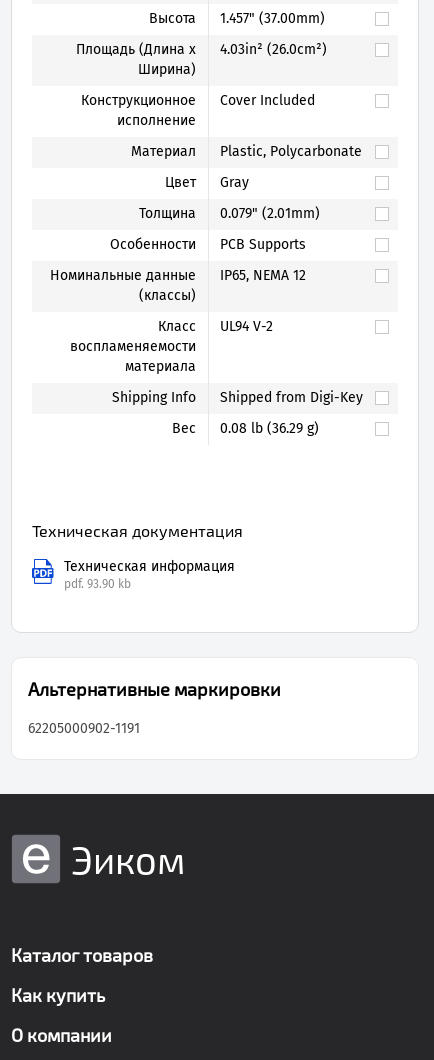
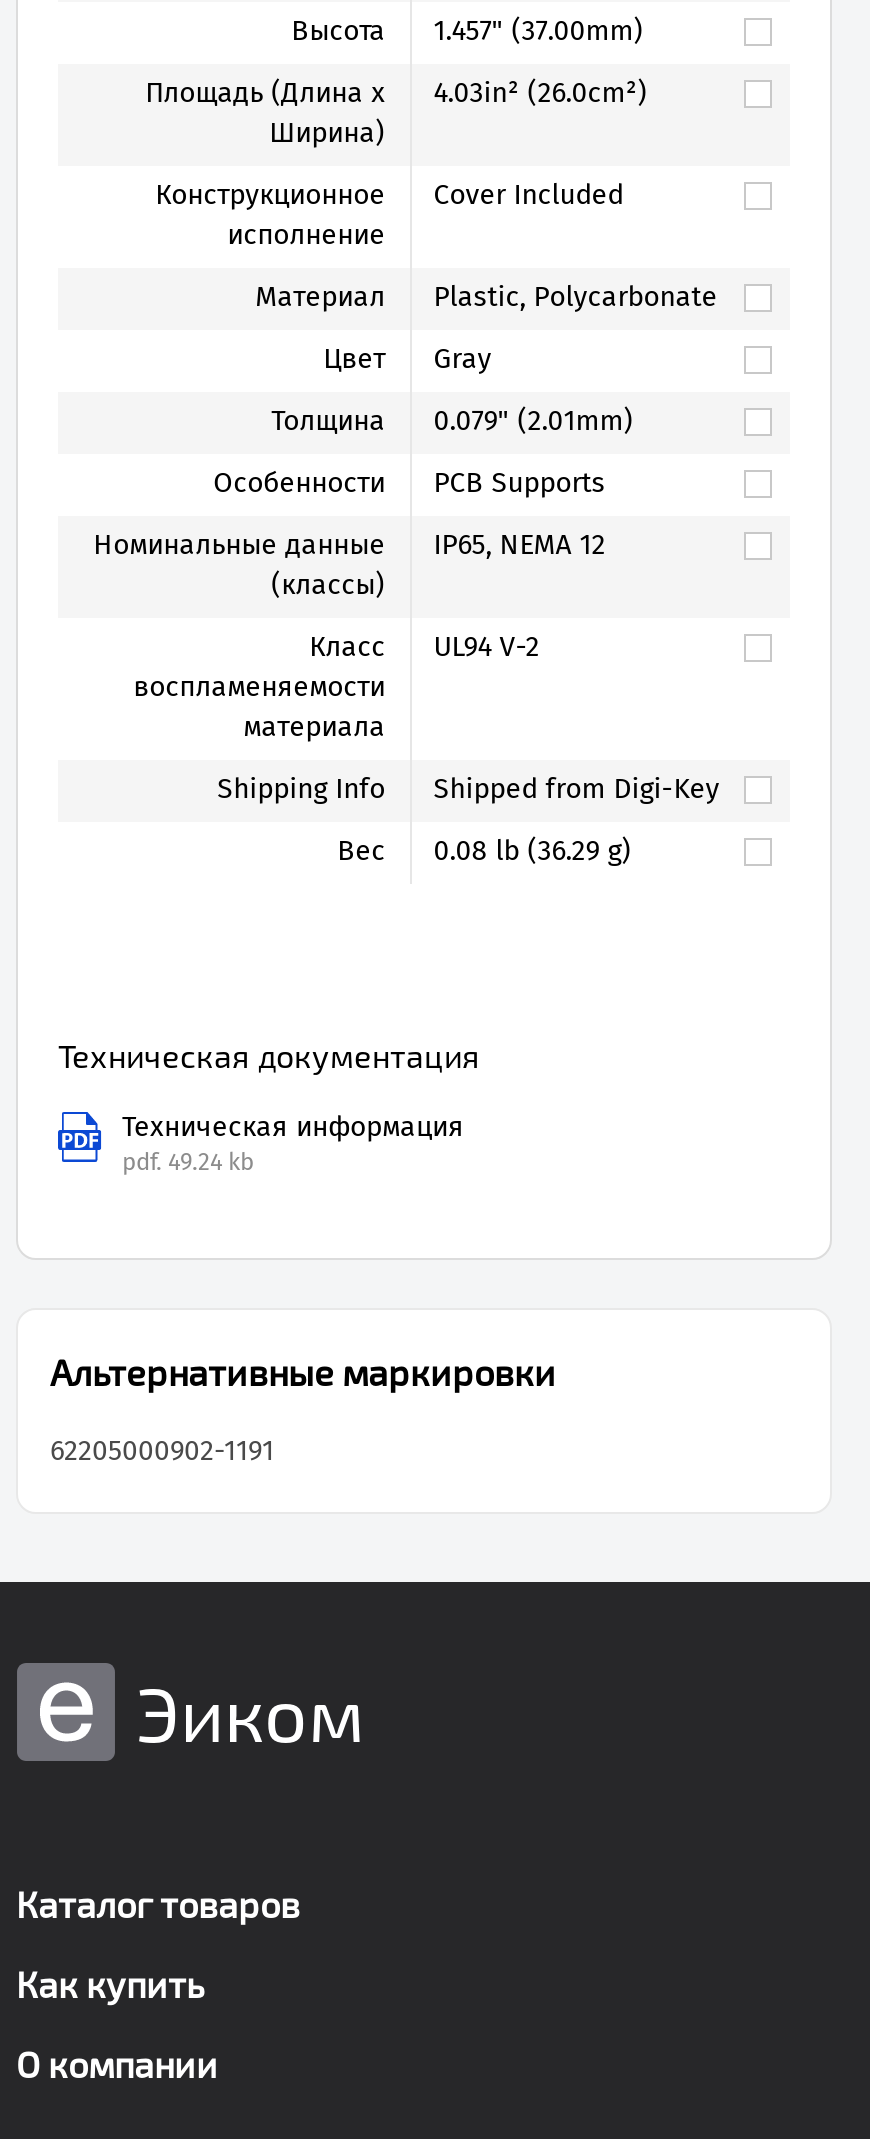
- pdf. 93.90 kb
+ pdf. 49.24 kb
